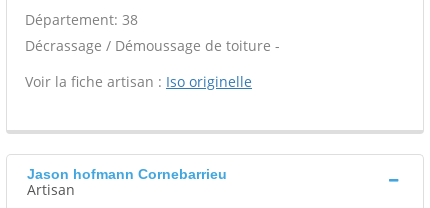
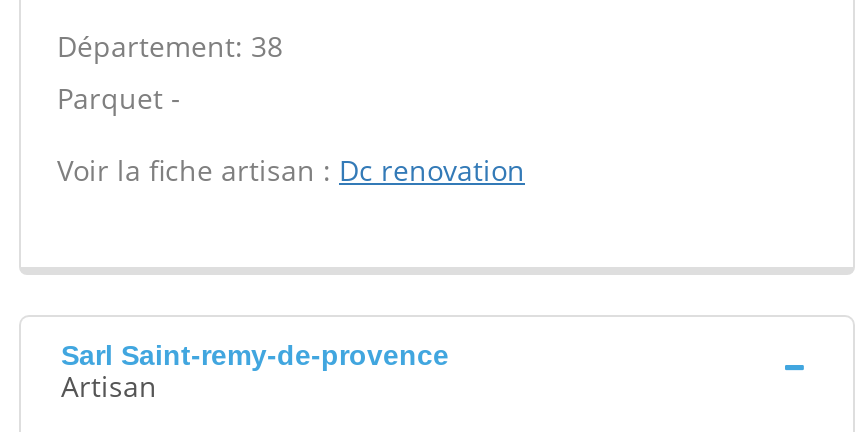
- Décrassage / Démoussage de toiture -
+ Parquet -

- Voir la fiche artisan : Iso originelle
+ Voir la fiche artisan : Dc renovation

- Jason hofmann Cornebarrieu
+ Sarl Saint-remy-de-provence
